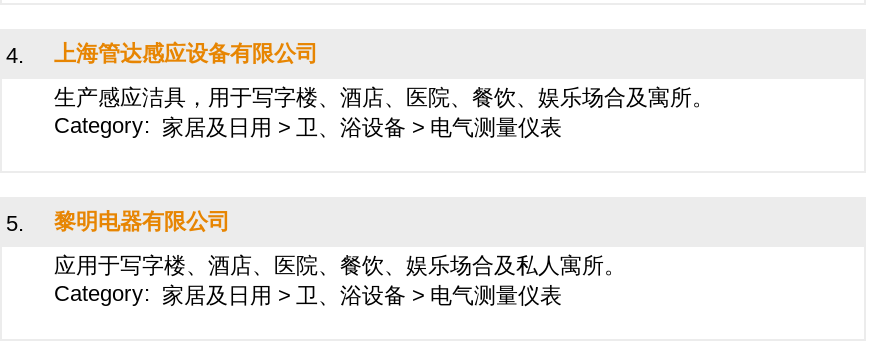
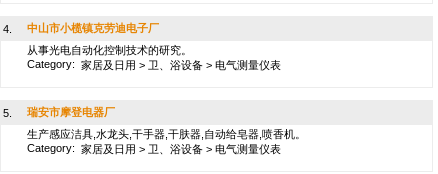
- 上海管达感应设备有限公司
+ 中山市小榄镇克劳迪电子厂

- 生产感应洁具，用于写字楼、酒店、医院、餐饮、娱乐场合及寓所。
+ 从事光电自动化控制技术的研究。

- 黎明电器有限公司
+ 瑞安市摩登电器厂

- 应用于写字楼、酒店、医院、餐饮、娱乐场合及私人寓所。
+ 生产感应洁具,水龙头,干手器,干肤器,自动给皂器,喷香机。
